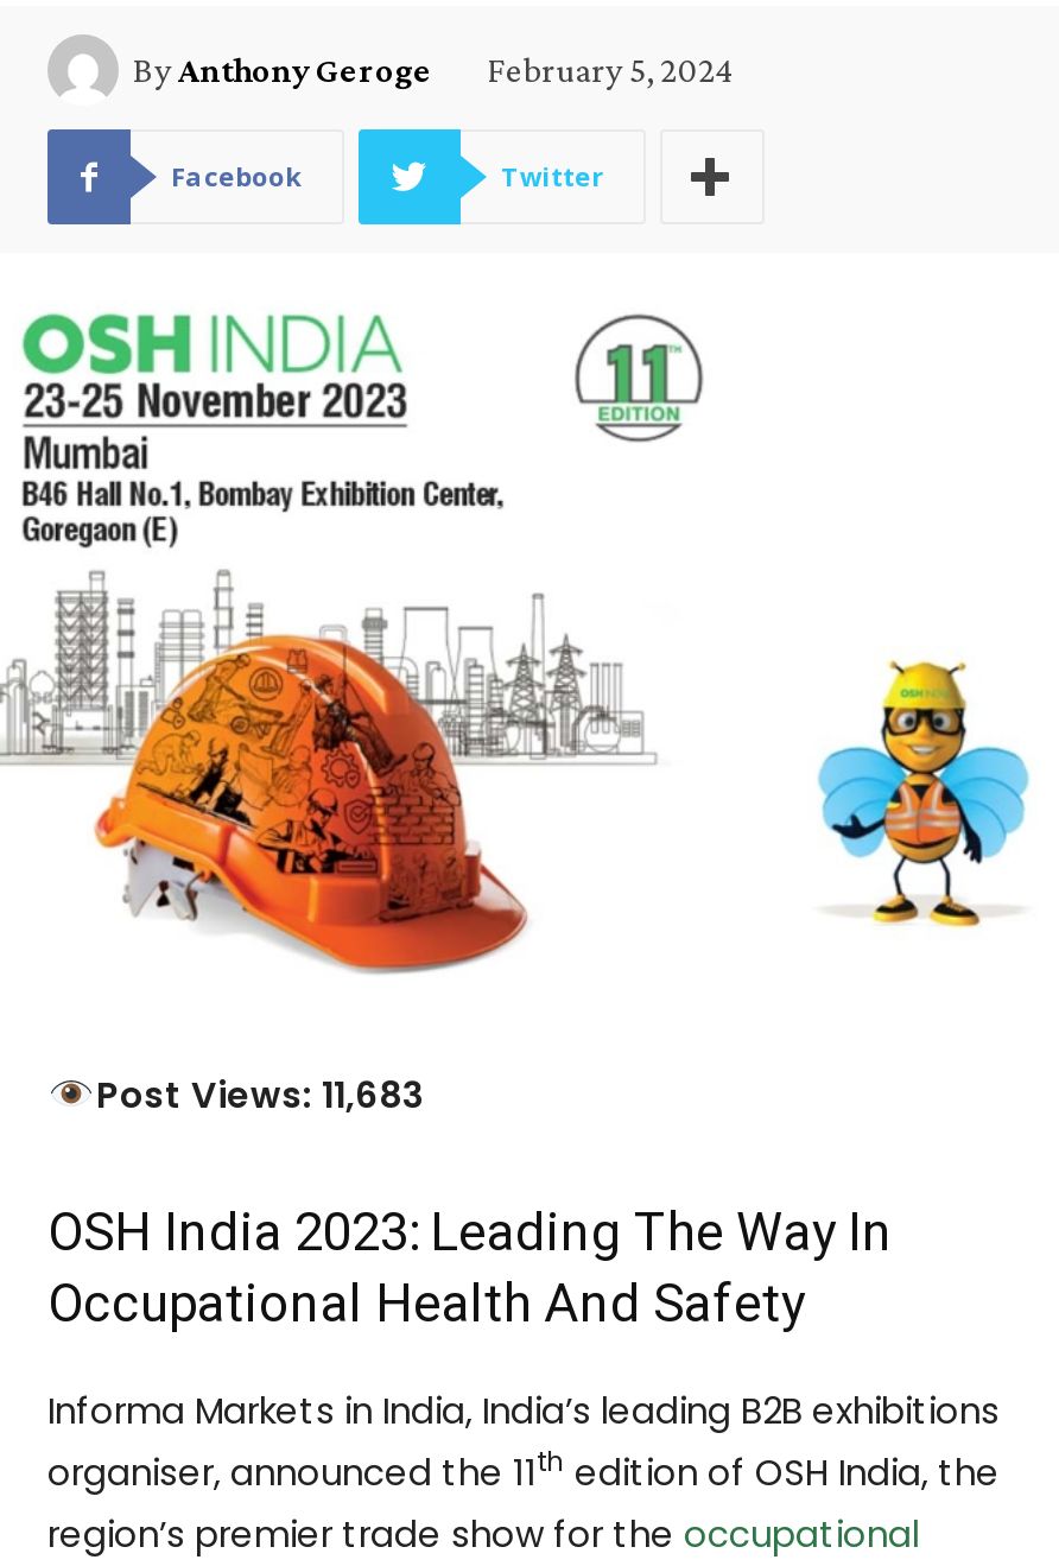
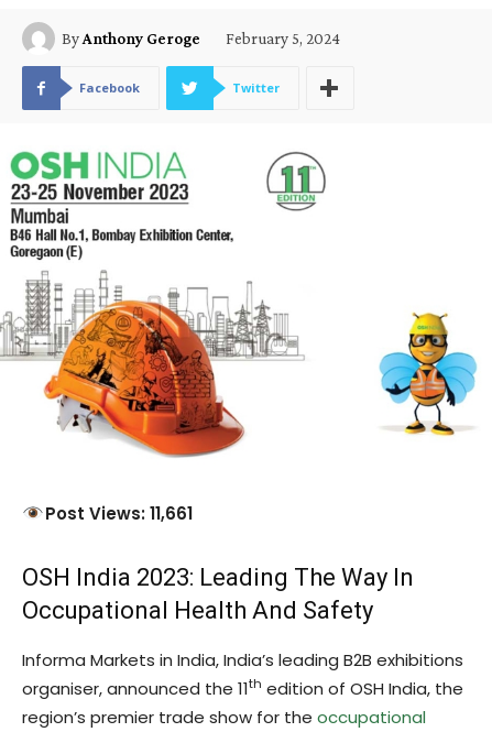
- Post Views: 11,683
+ Post Views: 11,661
